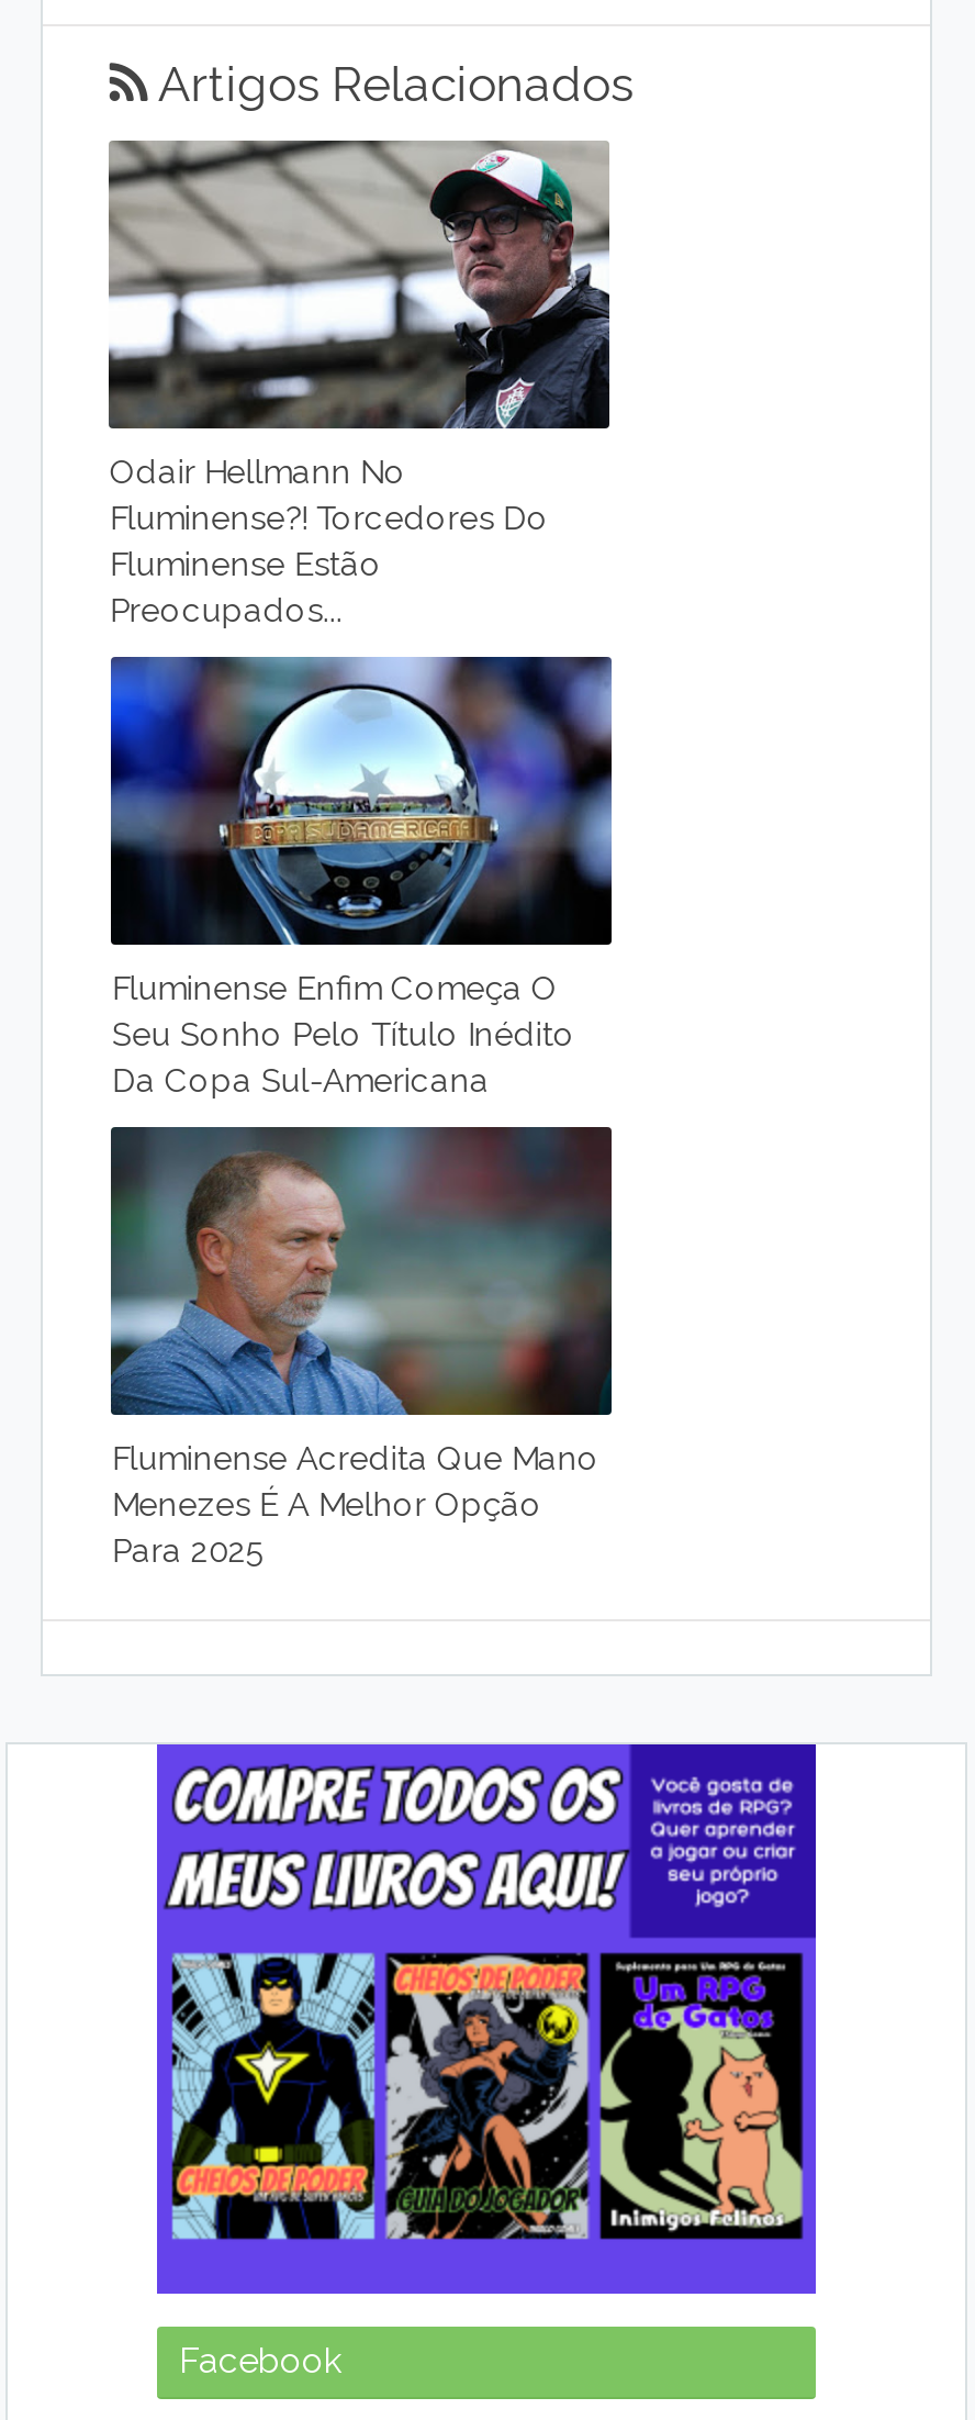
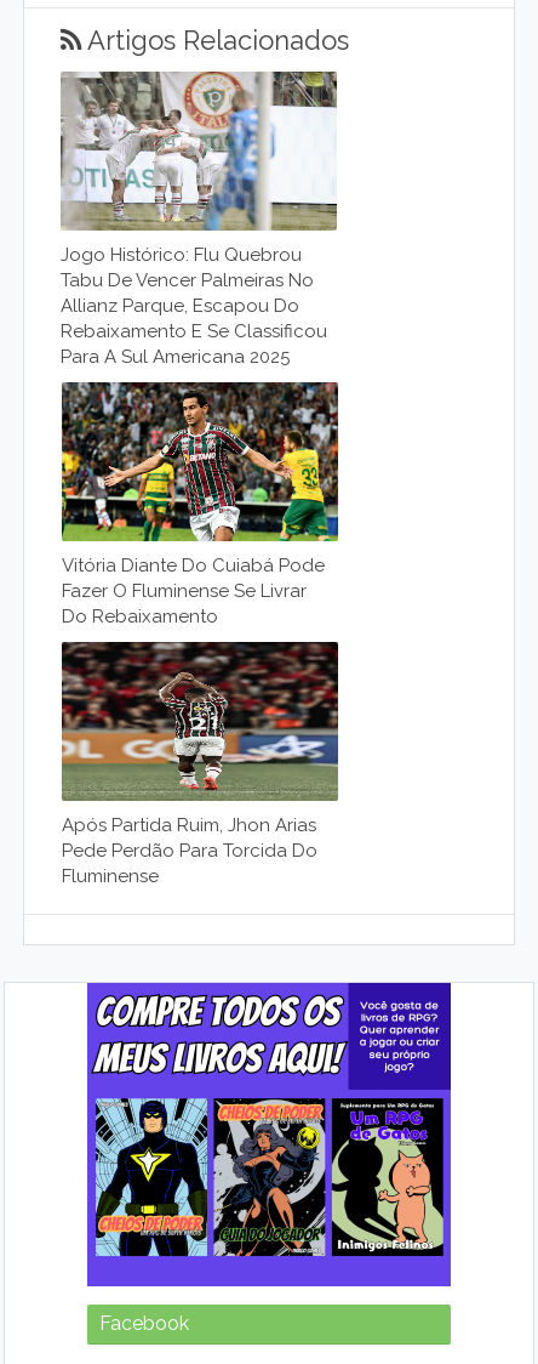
- [image]
- Odair Hellmann No
- Fluminense?! Torcedores Do
- Fluminense Estão
- Preocupados...
+ [image]
+ Jogo Histórico: Flu Quebrou
+ Tabu De Vencer Palmeiras No
+ Allianz Parque, Escapou Do
+ Rebaixamento E Se Classificou
+ Para A Sul Americana 2025

- [image]
- Fluminense Enfim Começa O
- Seu Sonho Pelo Título Inédito
- Da Copa Sul-Americana
+ [image]
+ Vitória Diante Do Cuiabá Pode
+ Fazer O Fluminense Se Livrar
+ Do Rebaixamento

- [image]
- Fluminense Acredita Que Mano
- Menezes É A Melhor Opção
- Para 2025
+ [image]
+ Após Partida Ruim, Jhon Arias
+ Pede Perdão Para Torcida Do
+ Fluminense
